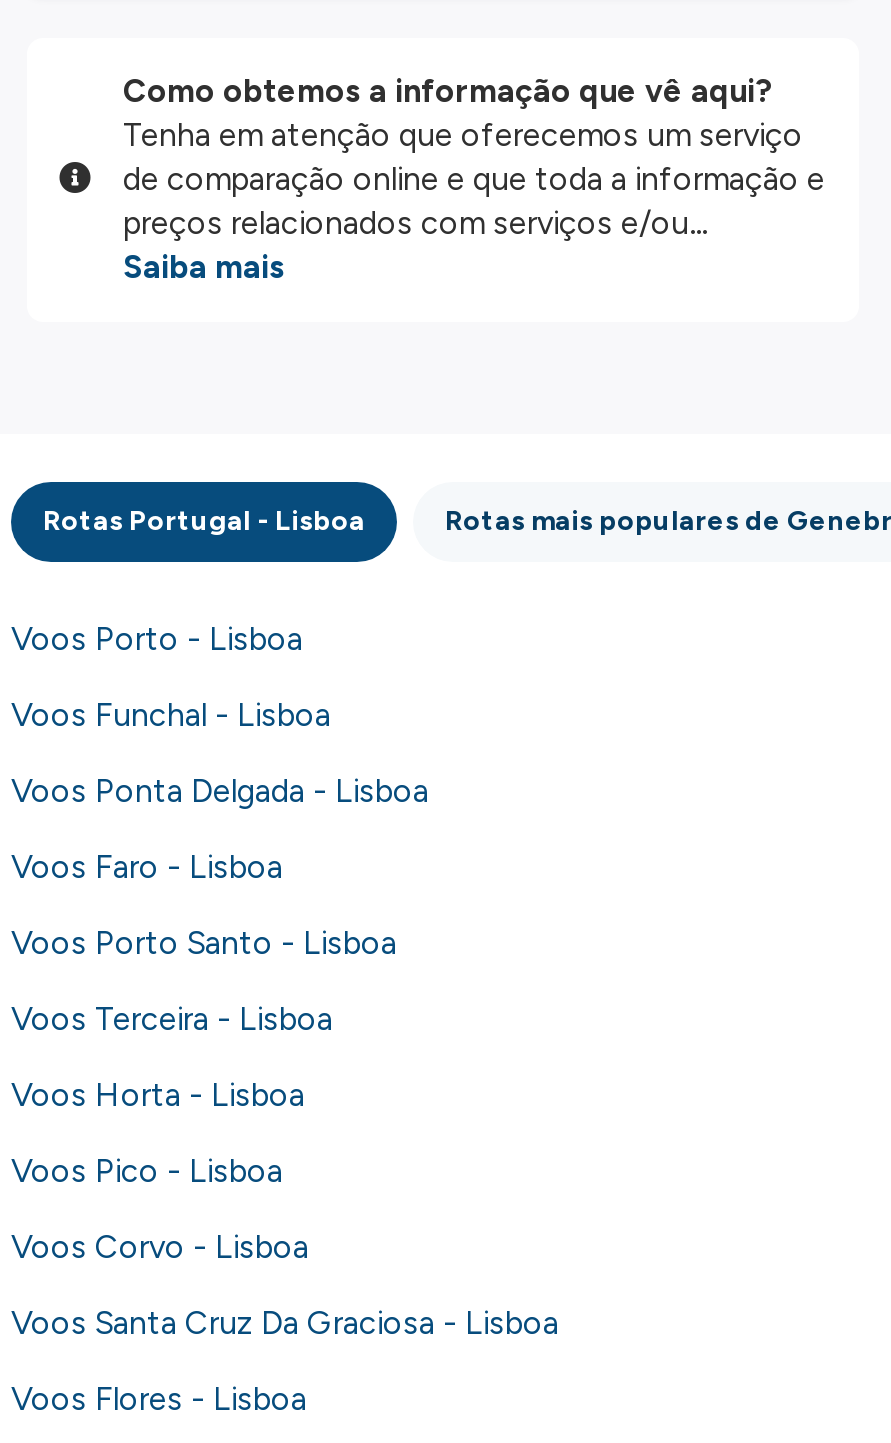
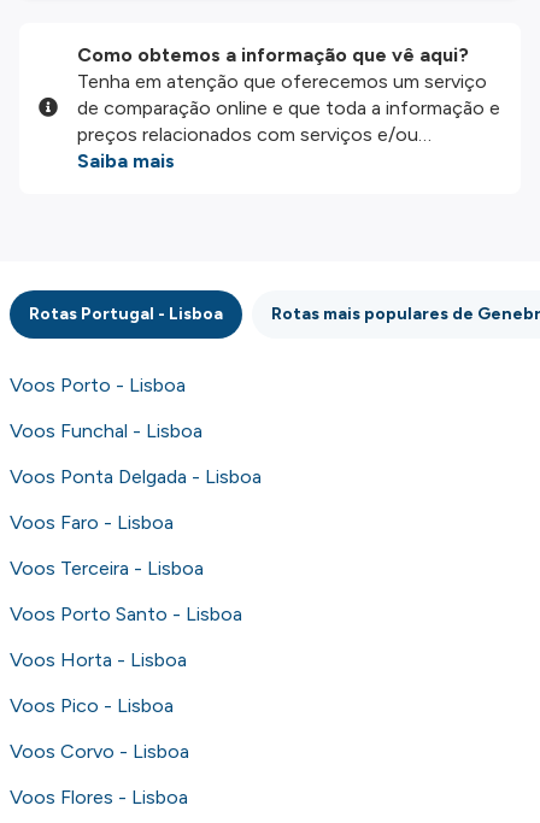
moved down: Voos Porto Santo - Lisboa

- Voos Santa Cruz Da Graciosa - Lisboa
